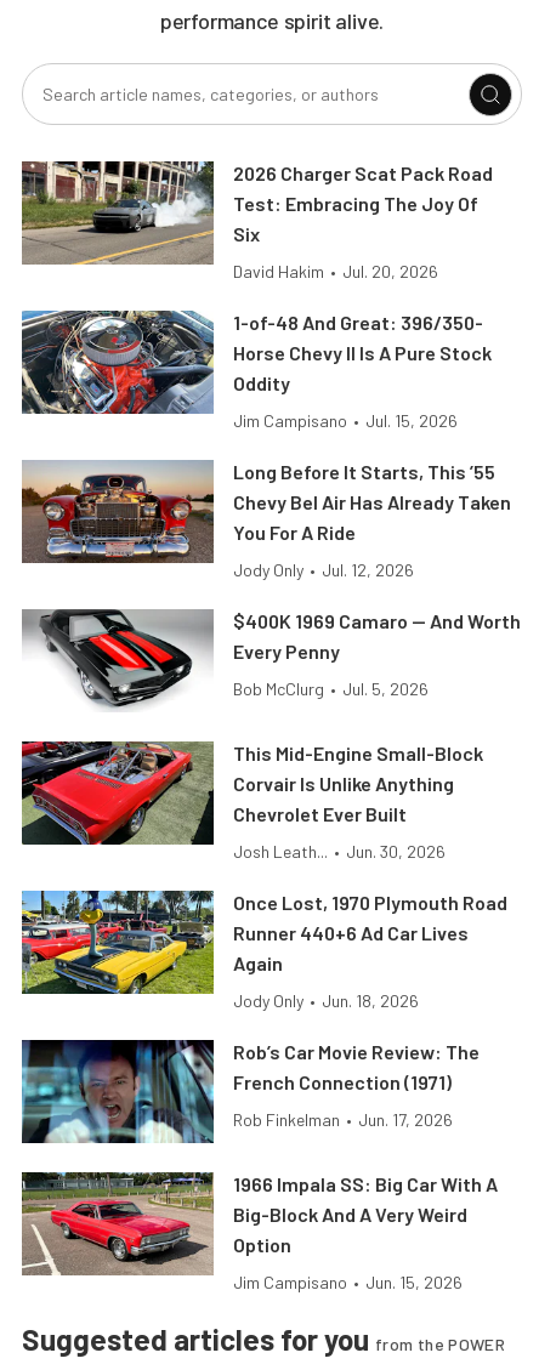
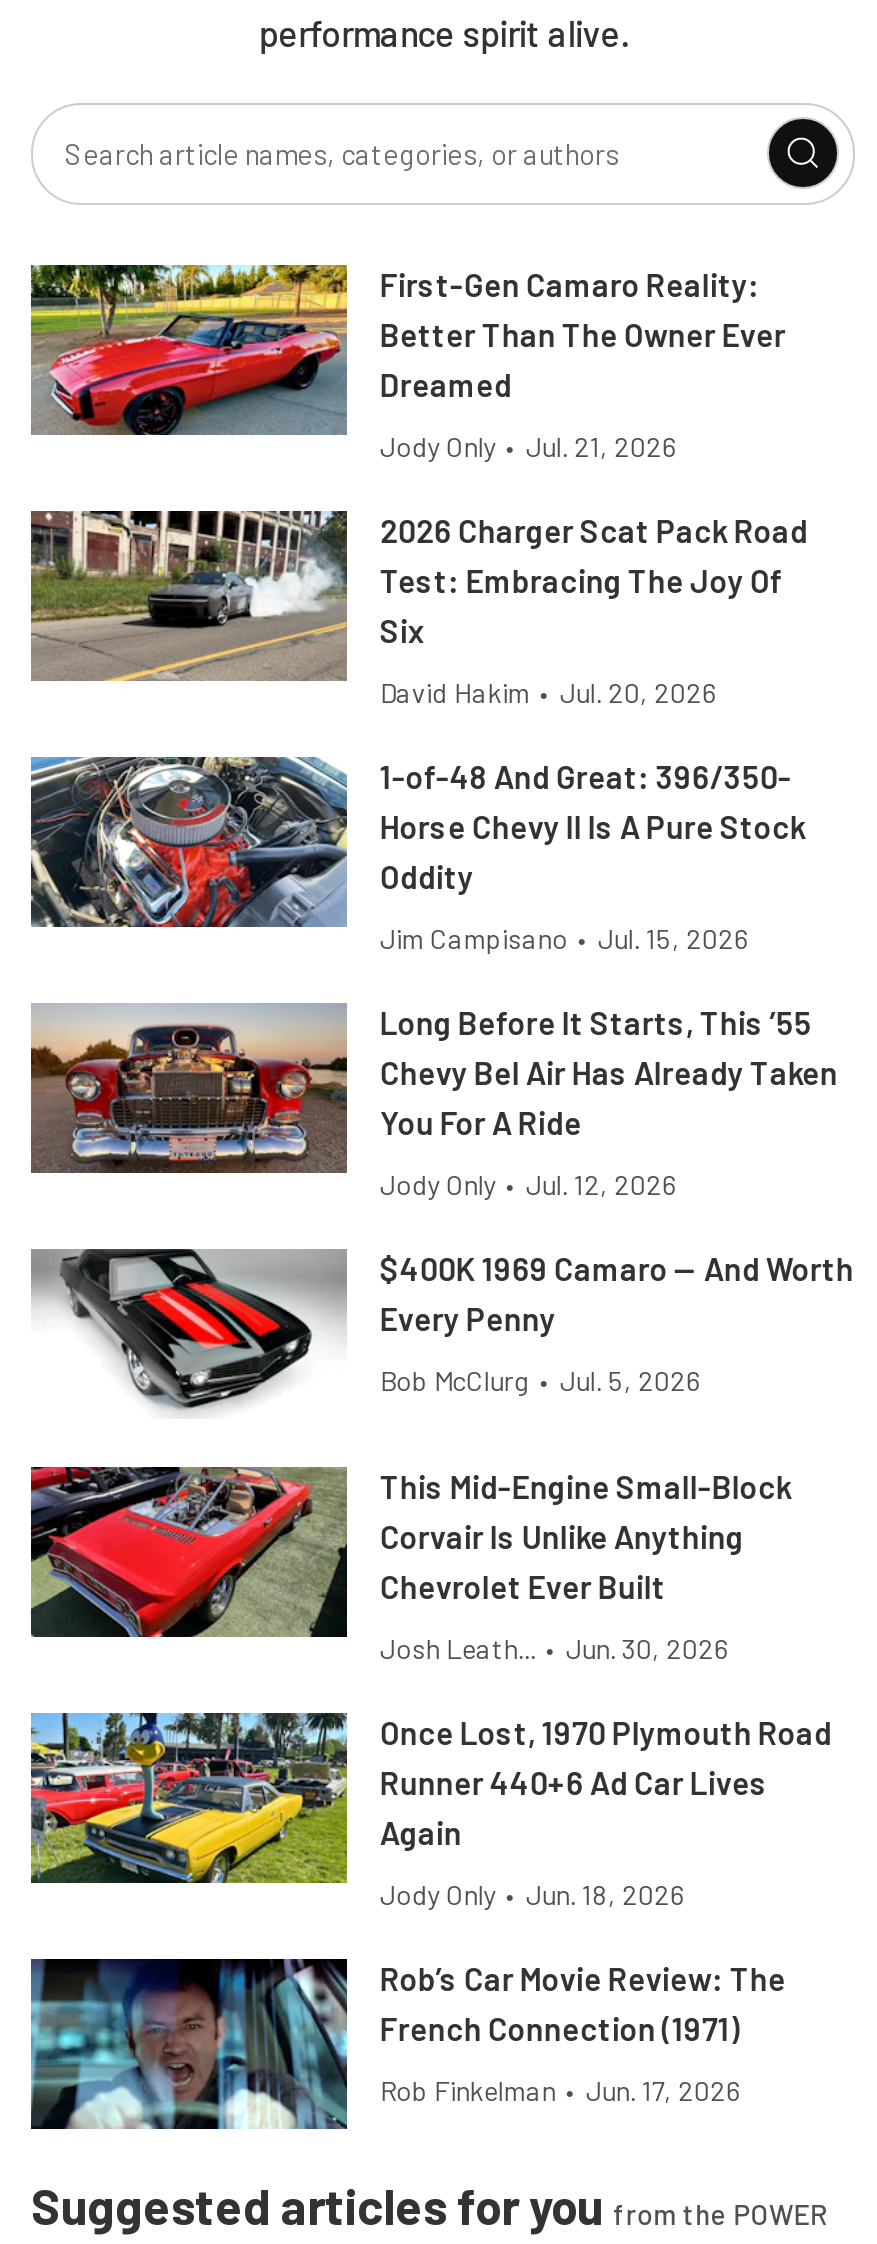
+ [image]
+ First-Gen Camaro Reality:
+ Better Than The Owner Ever
+ Dreamed
+ Jody Only • Jul. 21, 2026

moved down: [image] | 2026 Charger Scat Pack Road | Test: Embracing The Joy Of | ... | French Connection (1971) | Rob Finkelman • Jun. 17, 2026

- [image]
- 1966 Impala SS: Big Car With A
- Big-Block And A Very Weird
- Option
- Jim Campisano • Jun. 15, 2026
